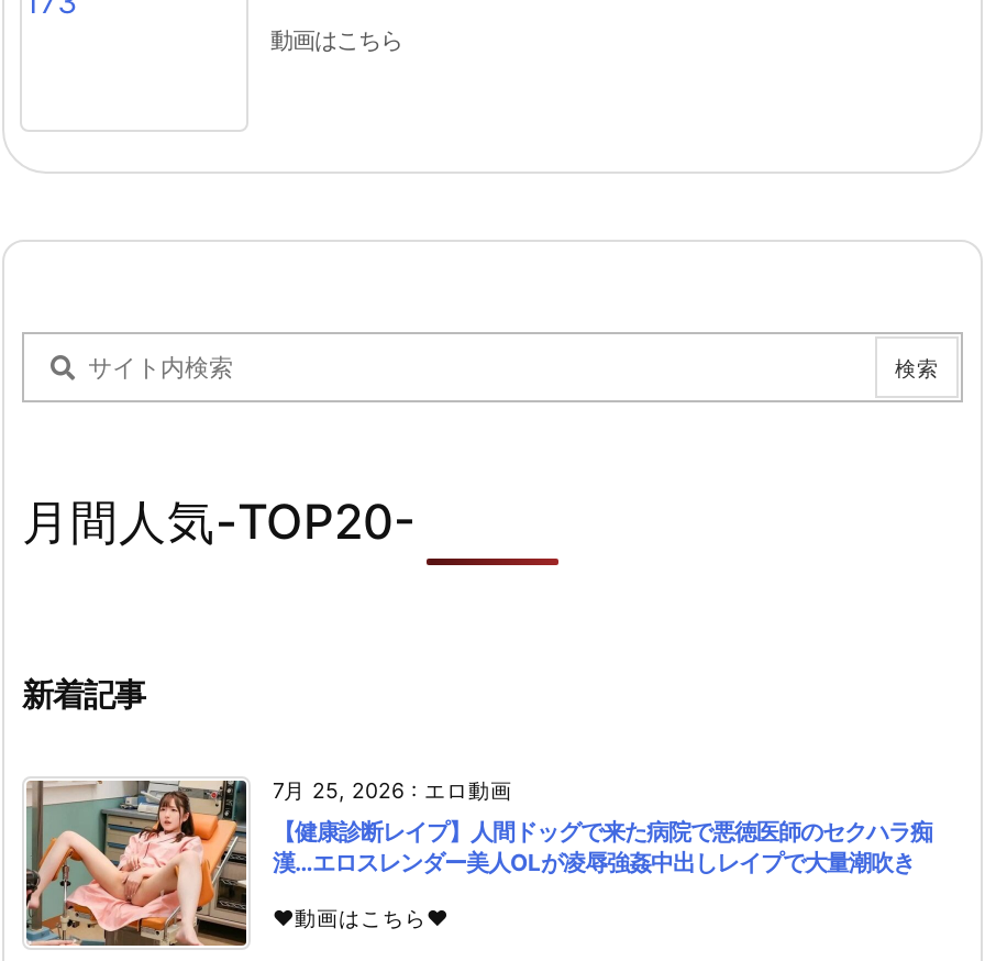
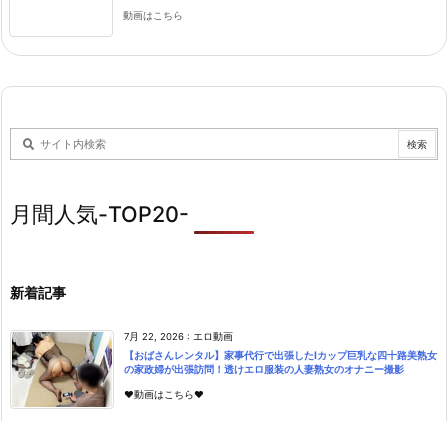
- [image]
- 7月 25, 2026:エロ動画
+ [image]
+ 7月 22, 2026:エロ動画

- 【健康診断レイプ】人間ドッグで来た病院で悪徳医師のセクハラ痴
- 漢…エロスレンダー美人OLが凌辱強姦中出しレイプで大量潮吹き
+ 【おばさんレンタル】家事代行で出張したIカップ巨乳な四十路美熟女
+ の家政婦が出張訪問！透けエロ服装の人妻熟女のオナニー撮影
